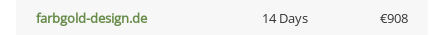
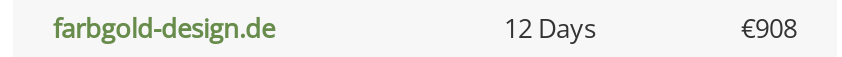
- 14 Days
+ 12 Days
